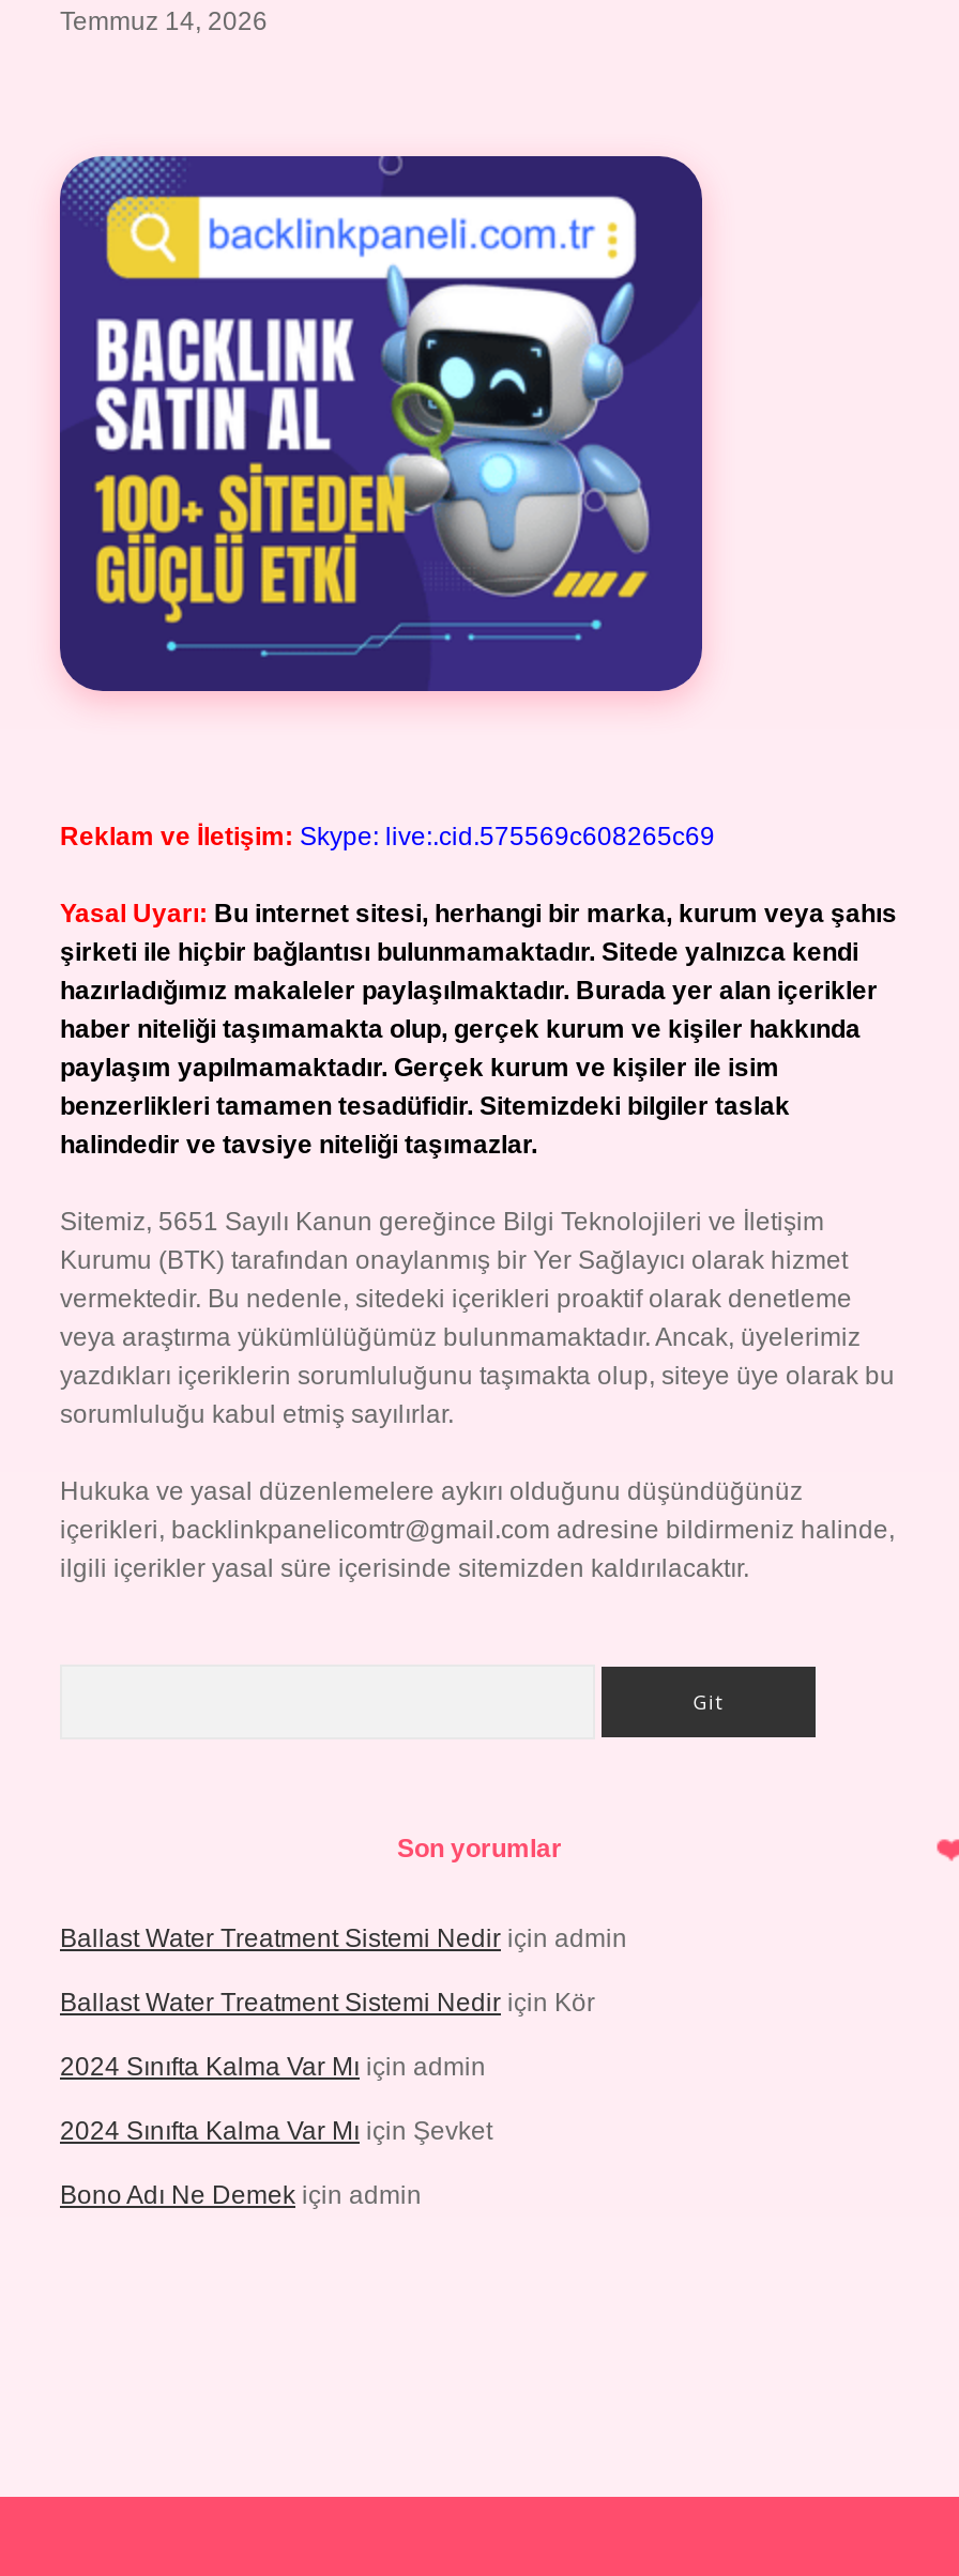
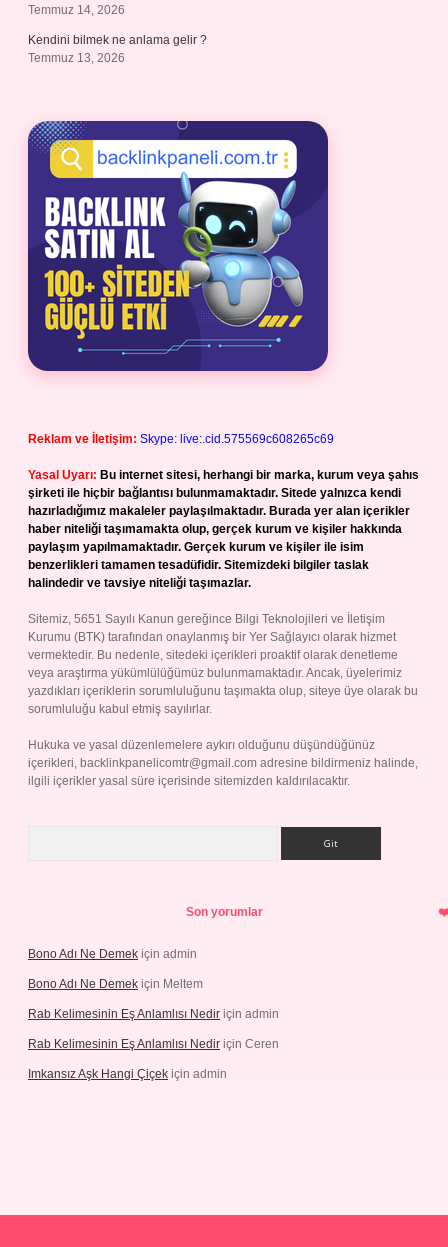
+ Kendini bilmek ne anlama gelir ?
+ Temmuz 13, 2026

- Ballast Water Treatment Sistemi Nedir için admin
- Ballast Water Treatment Sistemi Nedir için Kör
- 2024 Sınıfta Kalma Var Mı için admin
- 2024 Sınıfta Kalma Var Mı için Şevket

moved up: Bono Adı Ne Demek için admin

+ Bono Adı Ne Demek için Meltem
+ Rab Kelimesinin Eş Anlamlısı Nedir için admin
+ Rab Kelimesinin Eş Anlamlısı Nedir için Ceren
+ Imkansız Aşk Hangi Çiçek için admin
